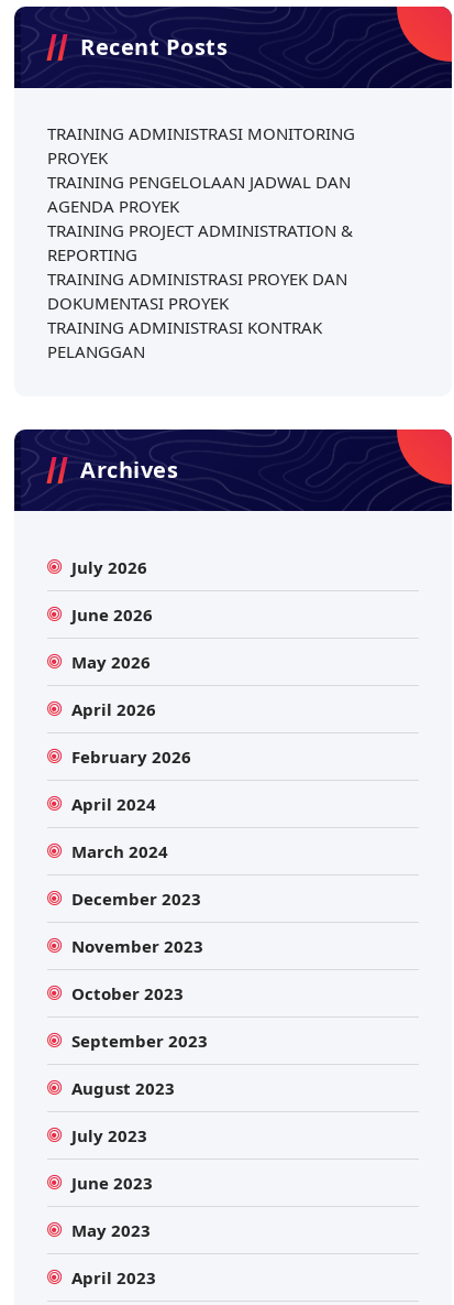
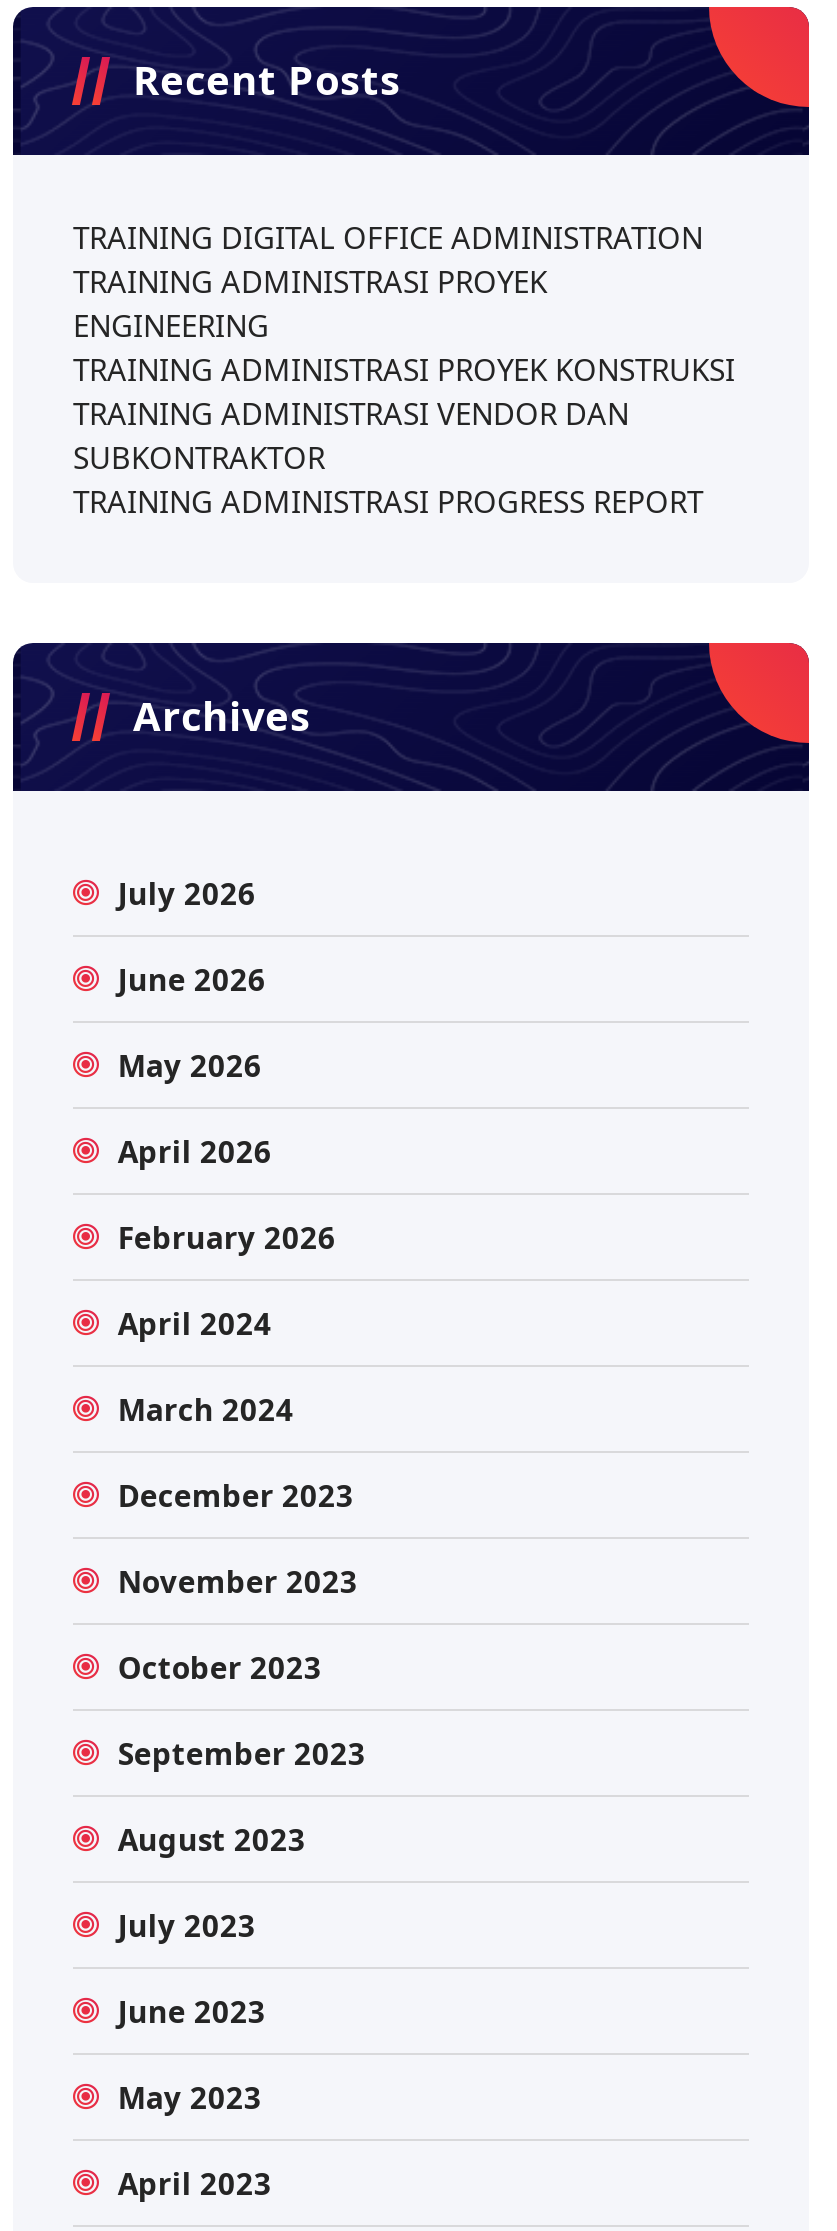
- TRAINING ADMINISTRASI MONITORING
- PROYEK
- TRAINING PENGELOLAAN JADWAL DAN
- AGENDA PROYEK
- TRAINING PROJECT ADMINISTRATION &
- REPORTING
- TRAINING ADMINISTRASI PROYEK DAN
- DOKUMENTASI PROYEK
- TRAINING ADMINISTRASI KONTRAK
- PELANGGAN
+ TRAINING DIGITAL OFFICE ADMINISTRATION
+ TRAINING ADMINISTRASI PROYEK
+ ENGINEERING
+ TRAINING ADMINISTRASI PROYEK KONSTRUKSI
+ TRAINING ADMINISTRASI VENDOR DAN
+ SUBKONTRAKTOR
+ TRAINING ADMINISTRASI PROGRESS REPORT
